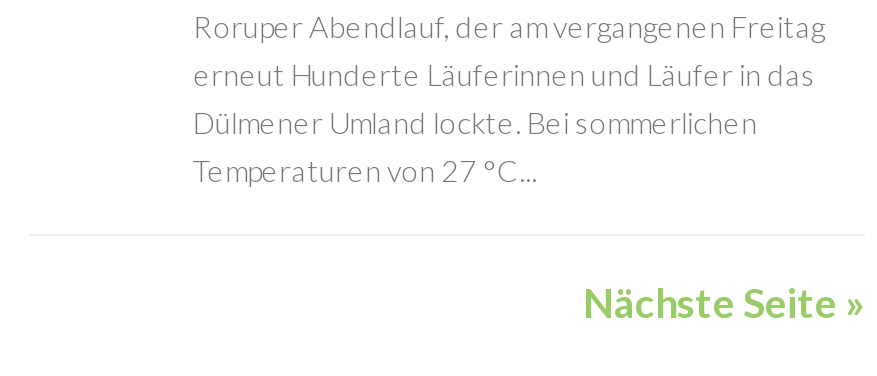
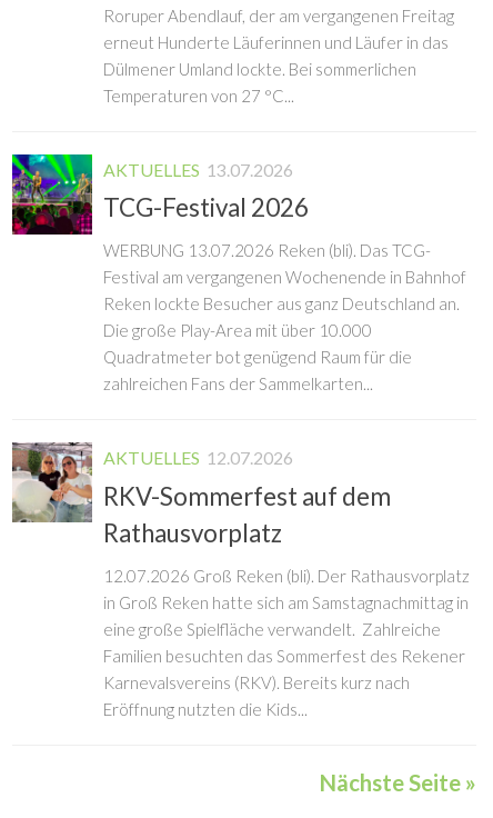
+ [image]
+ AKTUELLES 13.07.2026
+ TCG-Festival 2026
+ WERBUNG 13.07.2026 Reken (bli). Das TCG-
+ Festival am vergangenen Wochenende in Bahnhof
+ Reken lockte Besucher aus ganz Deutschland an.
+ Die große Play-Area mit über 10.000
+ Quadratmeter bot genügend Raum für die
+ zahlreichen Fans der Sammelkarten...

+ [image]
+ AKTUELLES 12.07.2026
+ RKV-Sommerfest auf dem
+ Rathausvorplatz
+ 12.07.2026 Groß Reken (bli). Der Rathausvorplatz
+ in Groß Reken hatte sich am Samstagnachmittag in
+ eine große Spielfläche verwandelt. Zahlreiche
+ Familien besuchten das Sommerfest des Rekener
+ Karnevalsvereins (RKV). Bereits kurz nach
+ Eröffnung nutzten die Kids...
